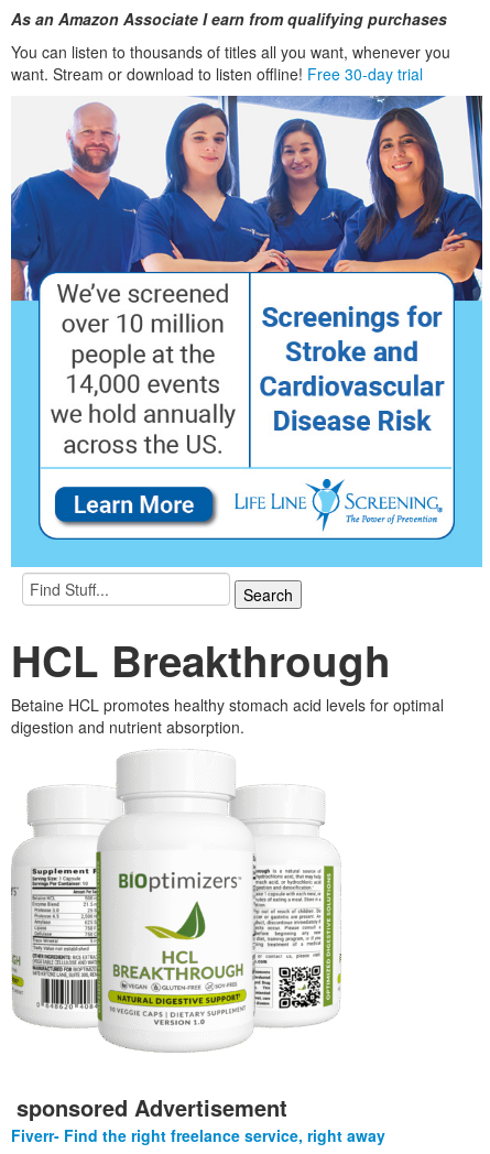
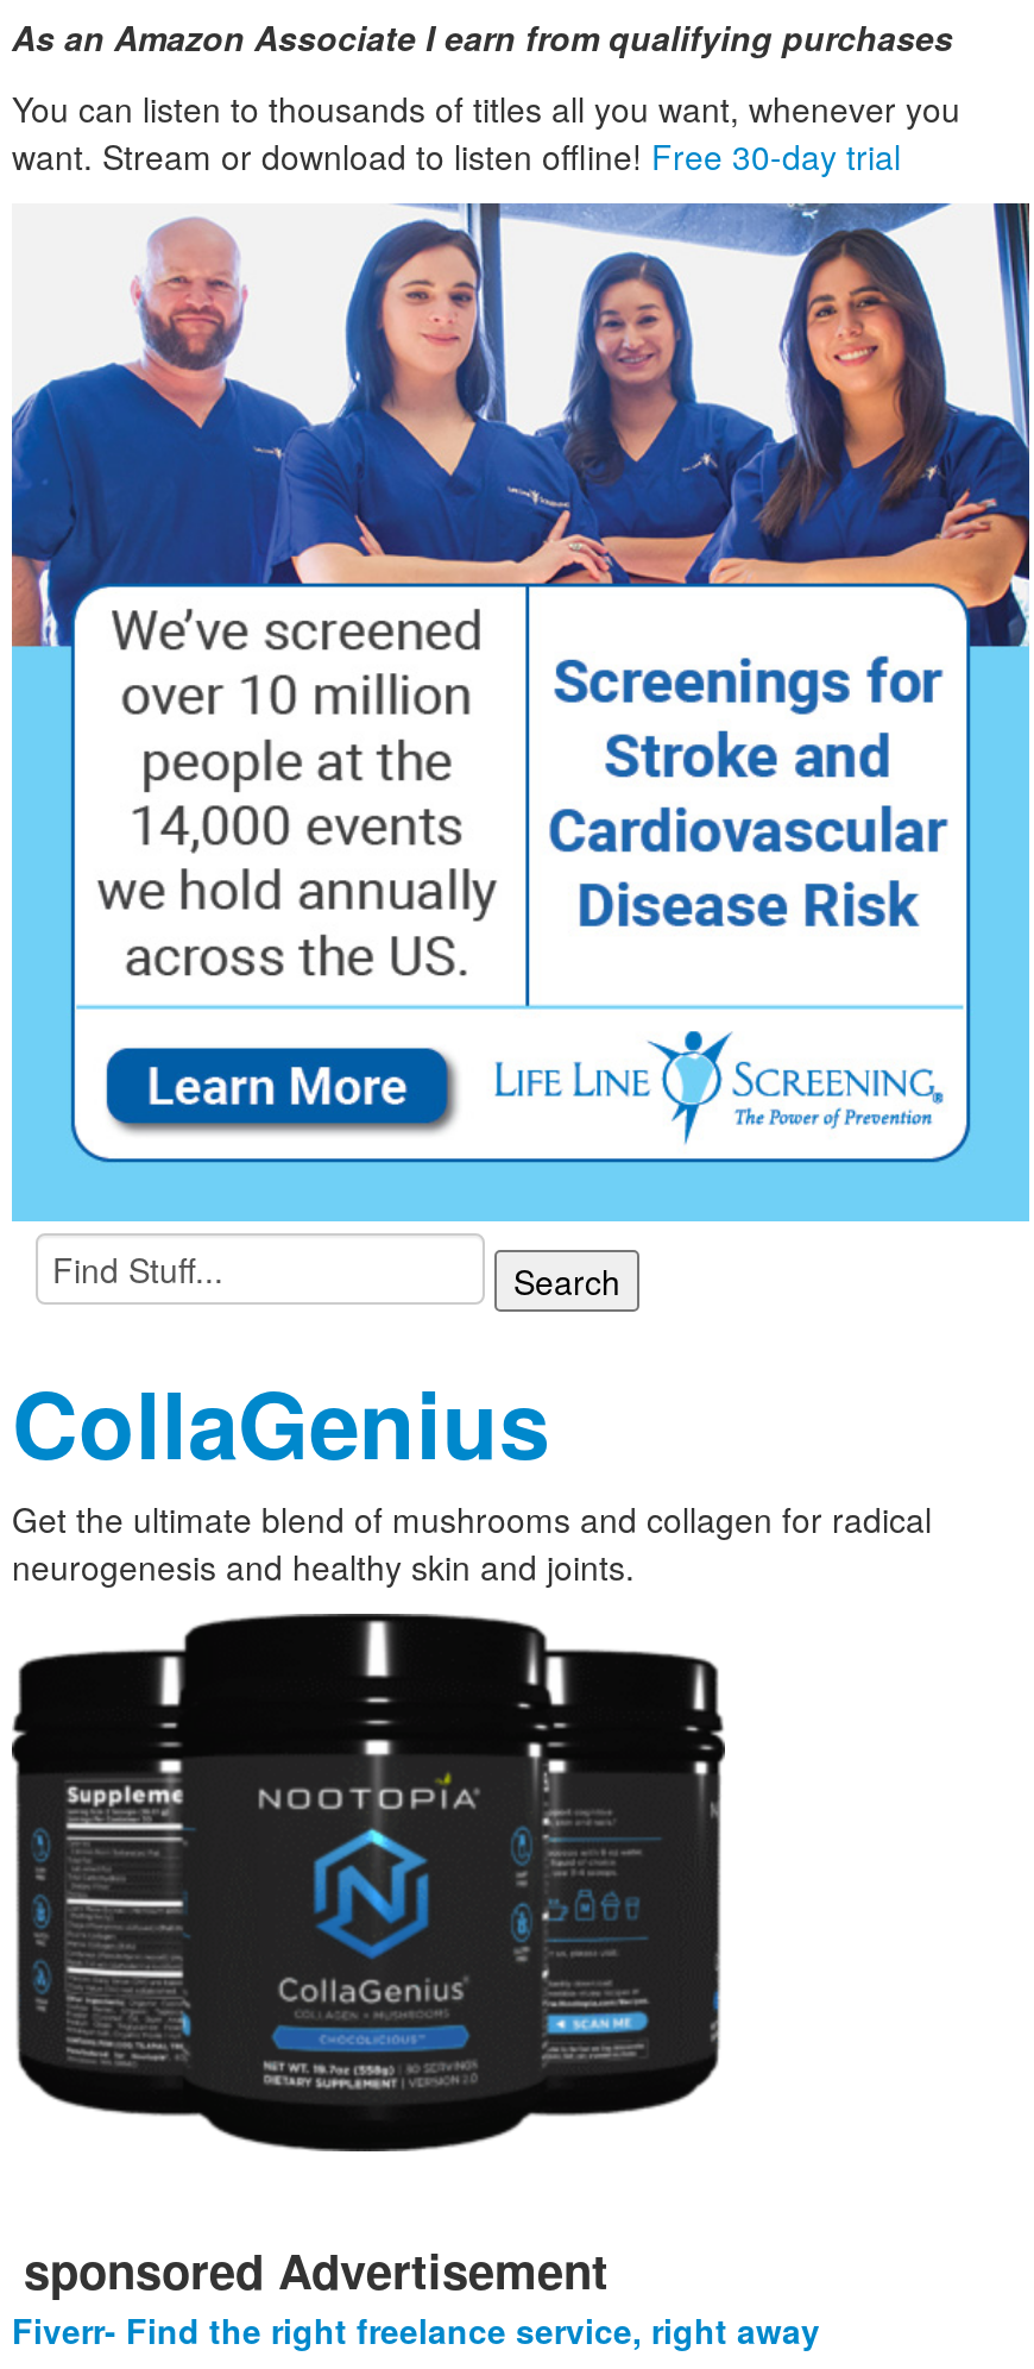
- HCL Breakthrough
- Betaine HCL promotes healthy stomach acid levels for optimal
- digestion and nutrient absorption.
+ CollaGenius
+ Get the ultimate blend of mushrooms and collagen for radical
+ neurogenesis and healthy skin and joints.

- [image]
+ [image]
